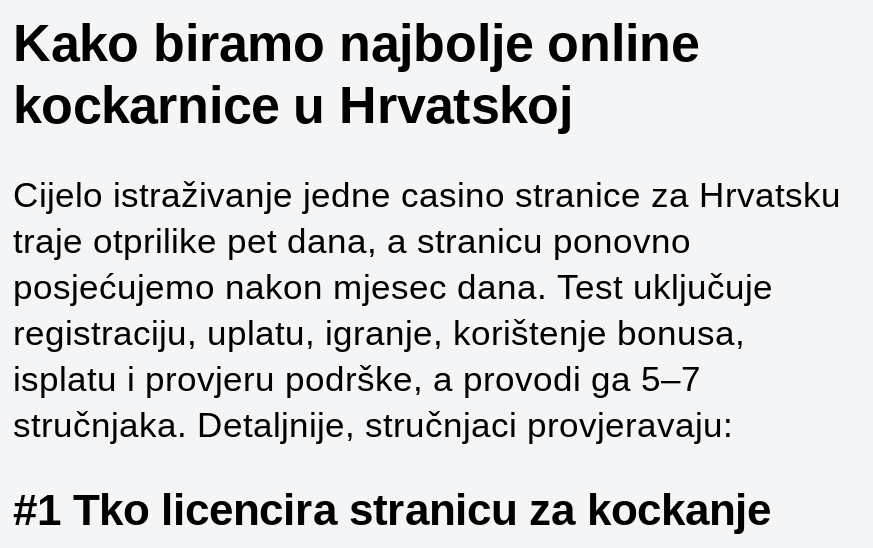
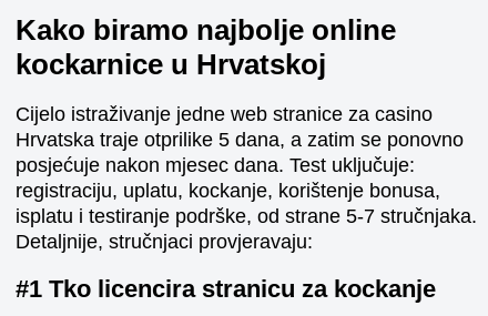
- Cijelo istraživanje jedne casino stranice za Hrvatsku
- traje otprilike pet dana, a stranicu ponovno
- posjećujemo nakon mjesec dana. Test uključuje
- registraciju, uplatu, igranje, korištenje bonusa,
- isplatu i provjeru podrške, a provodi ga 5–7
- stručnjaka. Detaljnije, stručnjaci provjeravaju:
+ Cijelo istraživanje jedne web stranice za casino
+ Hrvatska traje otprilike 5 dana, a zatim se ponovno
+ posjećuje nakon mjesec dana. Test uključuje:
+ registraciju, uplatu, kockanje, korištenje bonusa,
+ isplatu i testiranje podrške, od strane 5-7 stručnjaka.
+ Detaljnije, stručnjaci provjeravaju:
